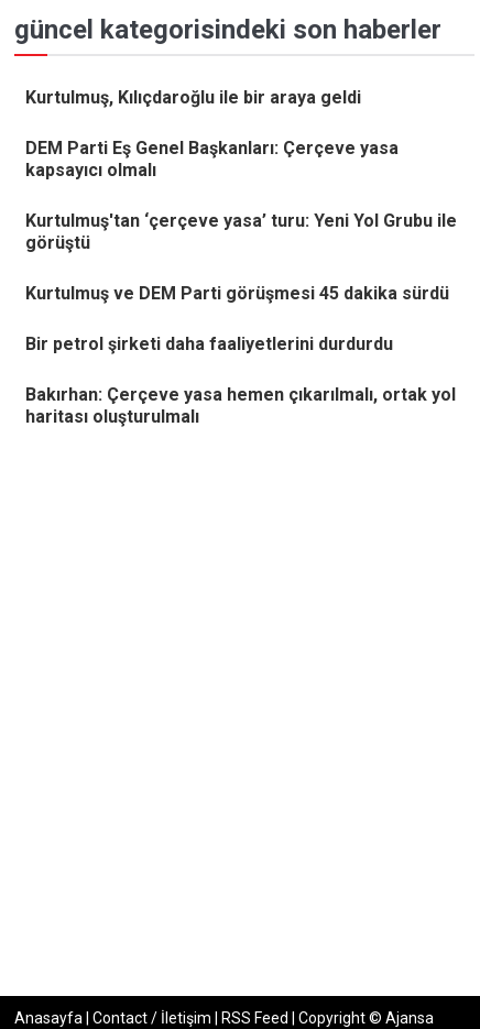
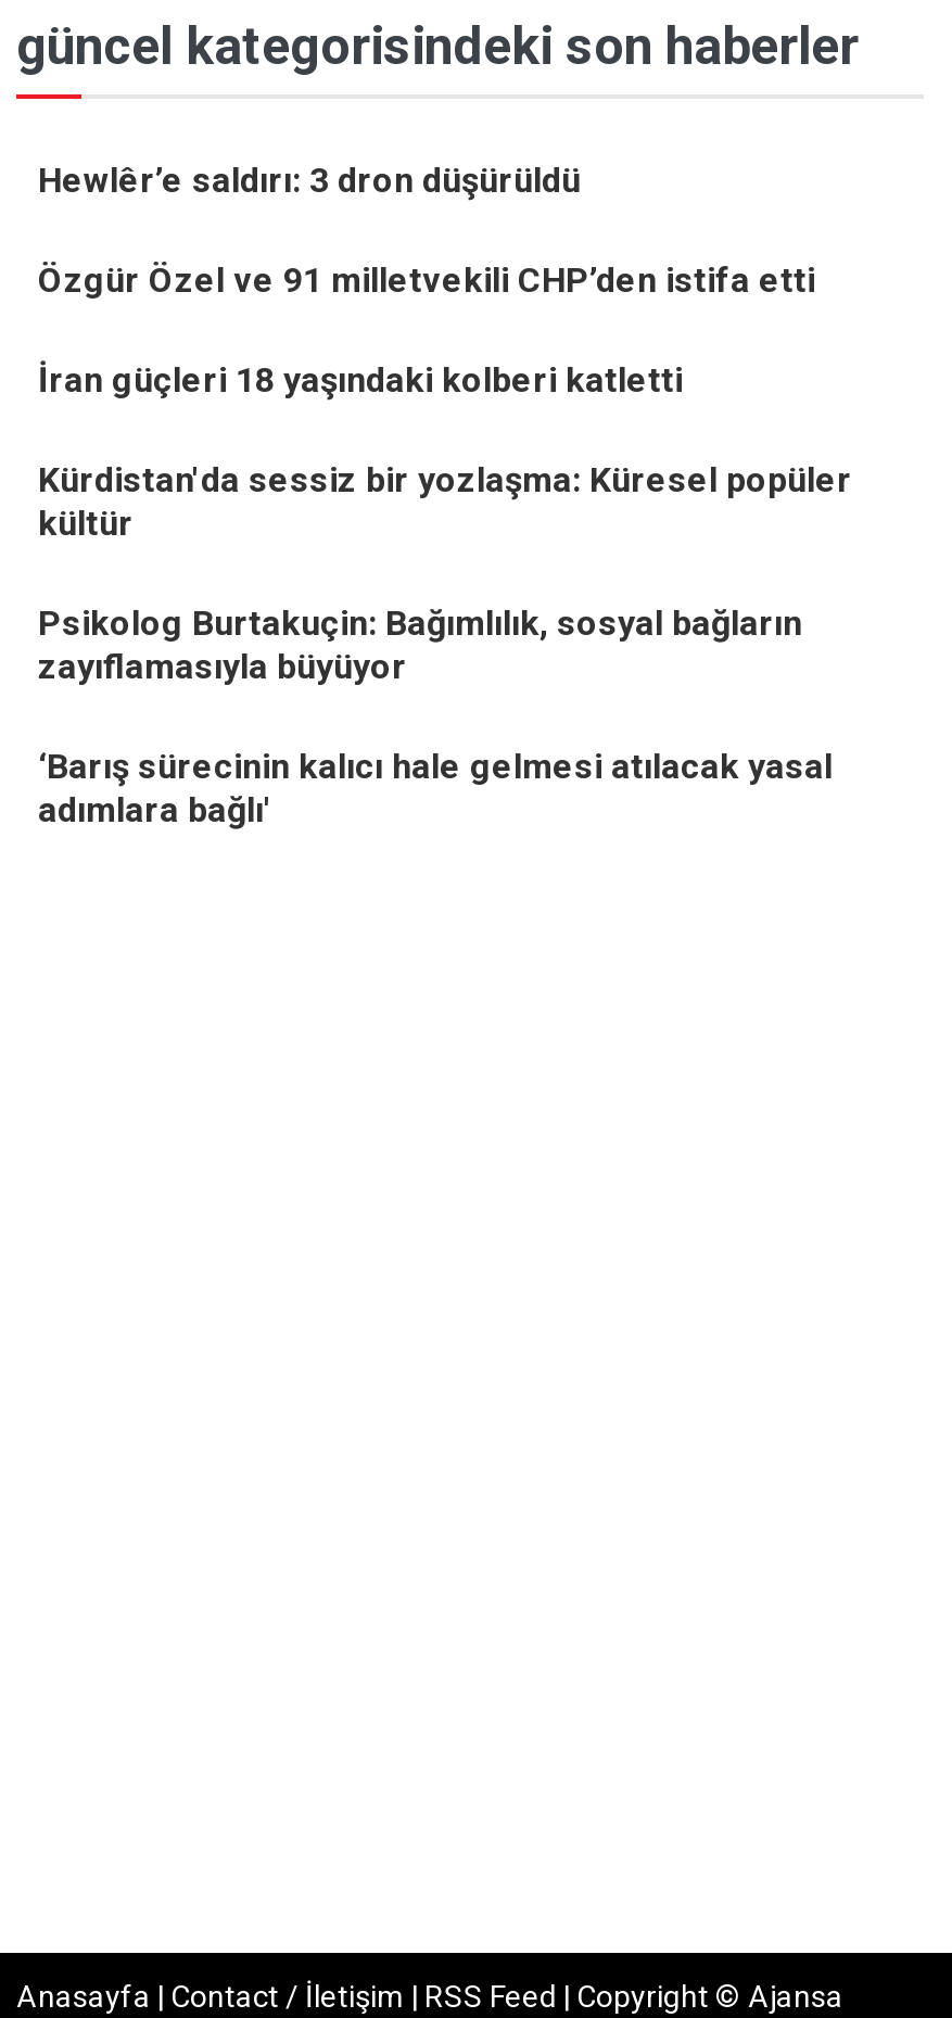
- Kurtulmuş, Kılıçdaroğlu ile bir araya geldi
+ Hewlêr’e saldırı: 3 dron düşürüldü

- DEM Parti Eş Genel Başkanları: Çerçeve yasa
- kapsayıcı olmalı
+ Özgür Özel ve 91 milletvekili CHP’den istifa etti

- Kurtulmuş'tan ‘çerçeve yasa’ turu: Yeni Yol Grubu ile
- görüştü
+ İran güçleri 18 yaşındaki kolberi katletti

- Kurtulmuş ve DEM Parti görüşmesi 45 dakika sürdü
+ Kürdistan'da sessiz bir yozlaşma: Küresel popüler
+ kültür

- Bir petrol şirketi daha faaliyetlerini durdurdu
+ Psikolog Burtakuçin: Bağımlılık, sosyal bağların
+ zayıflamasıyla büyüyor

- Bakırhan: Çerçeve yasa hemen çıkarılmalı, ortak yol
- haritası oluşturulmalı
+ ‘Barış sürecinin kalıcı hale gelmesi atılacak yasal
+ adımlara bağlı'
